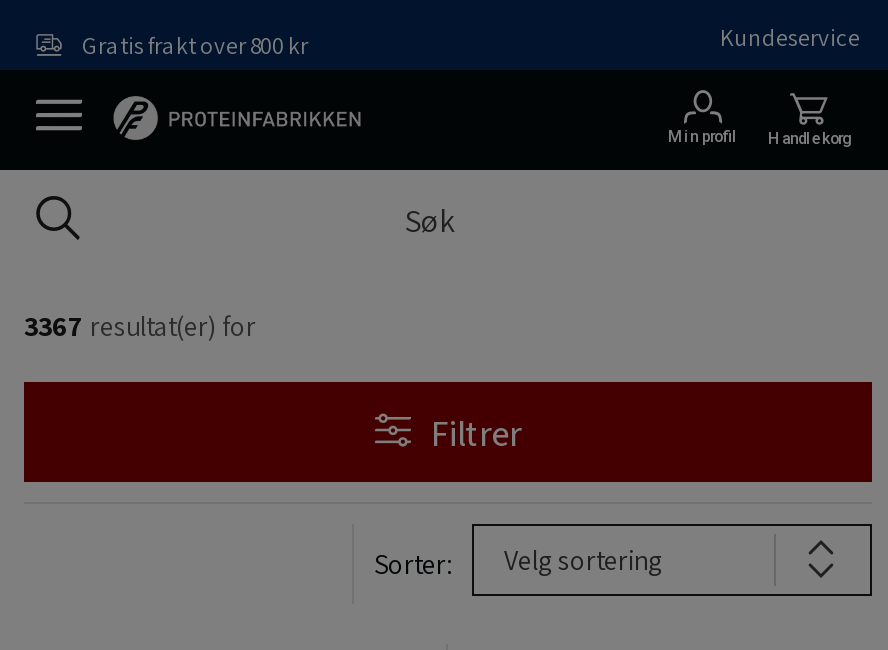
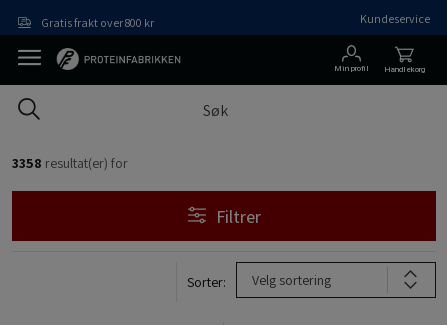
- 3367 resultat(er) for
+ 3358 resultat(er) for
